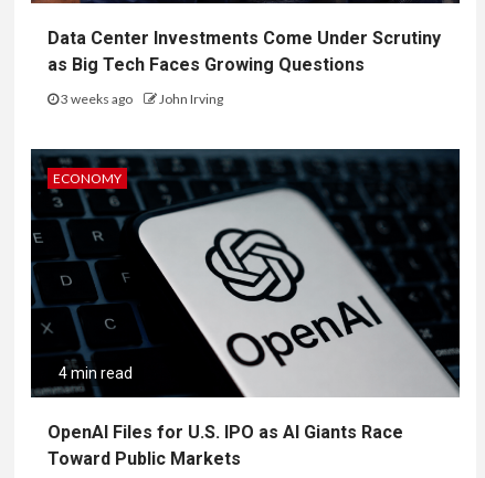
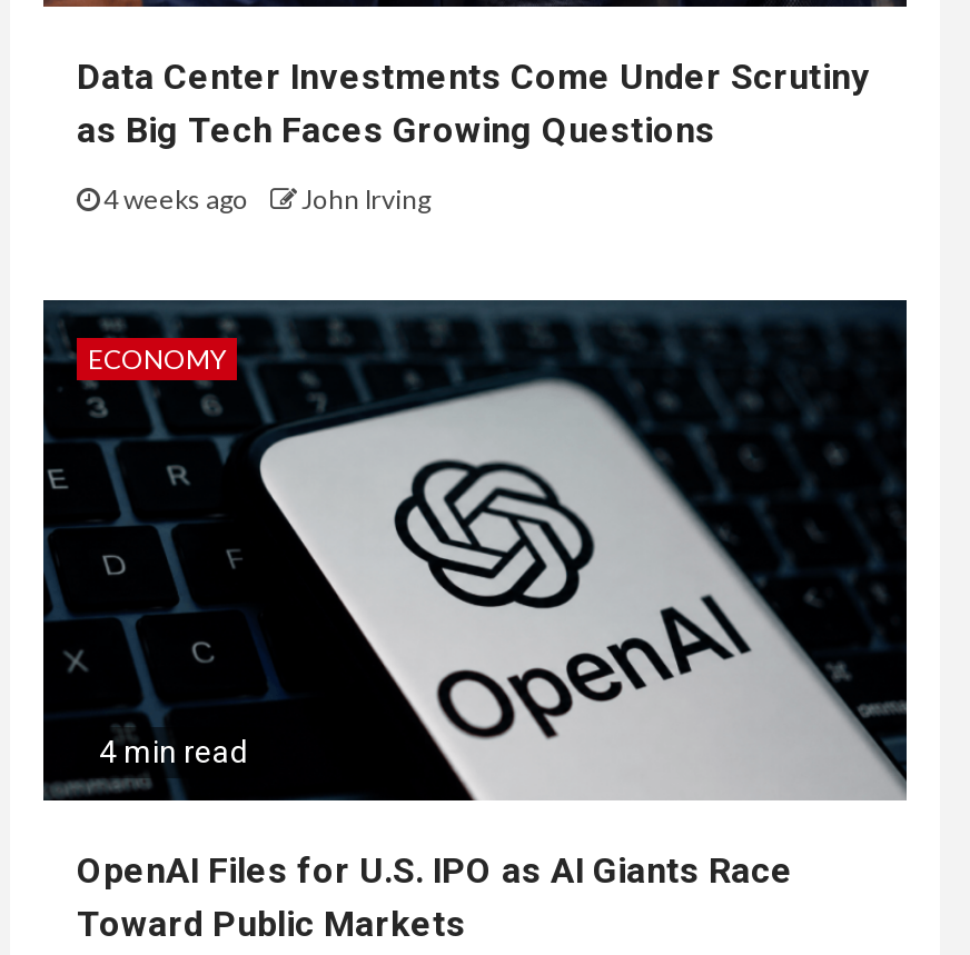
- 3 weeks ago John Irving
+ 4 weeks ago John Irving
